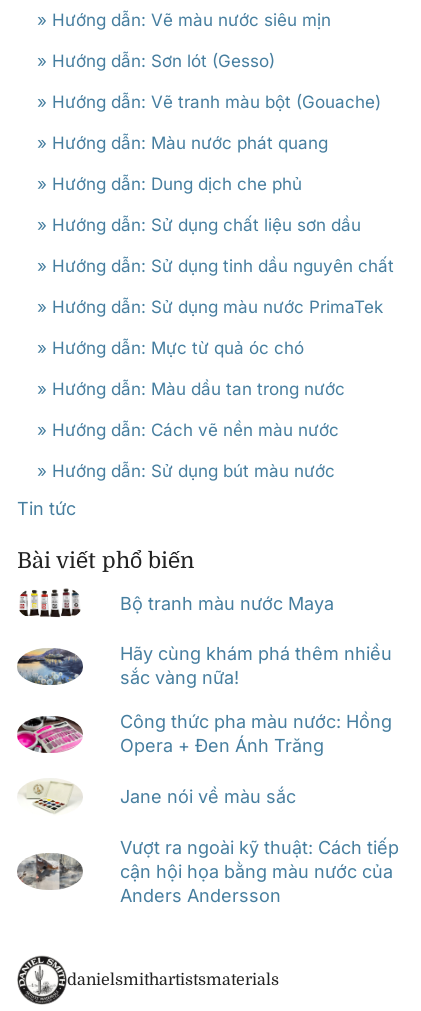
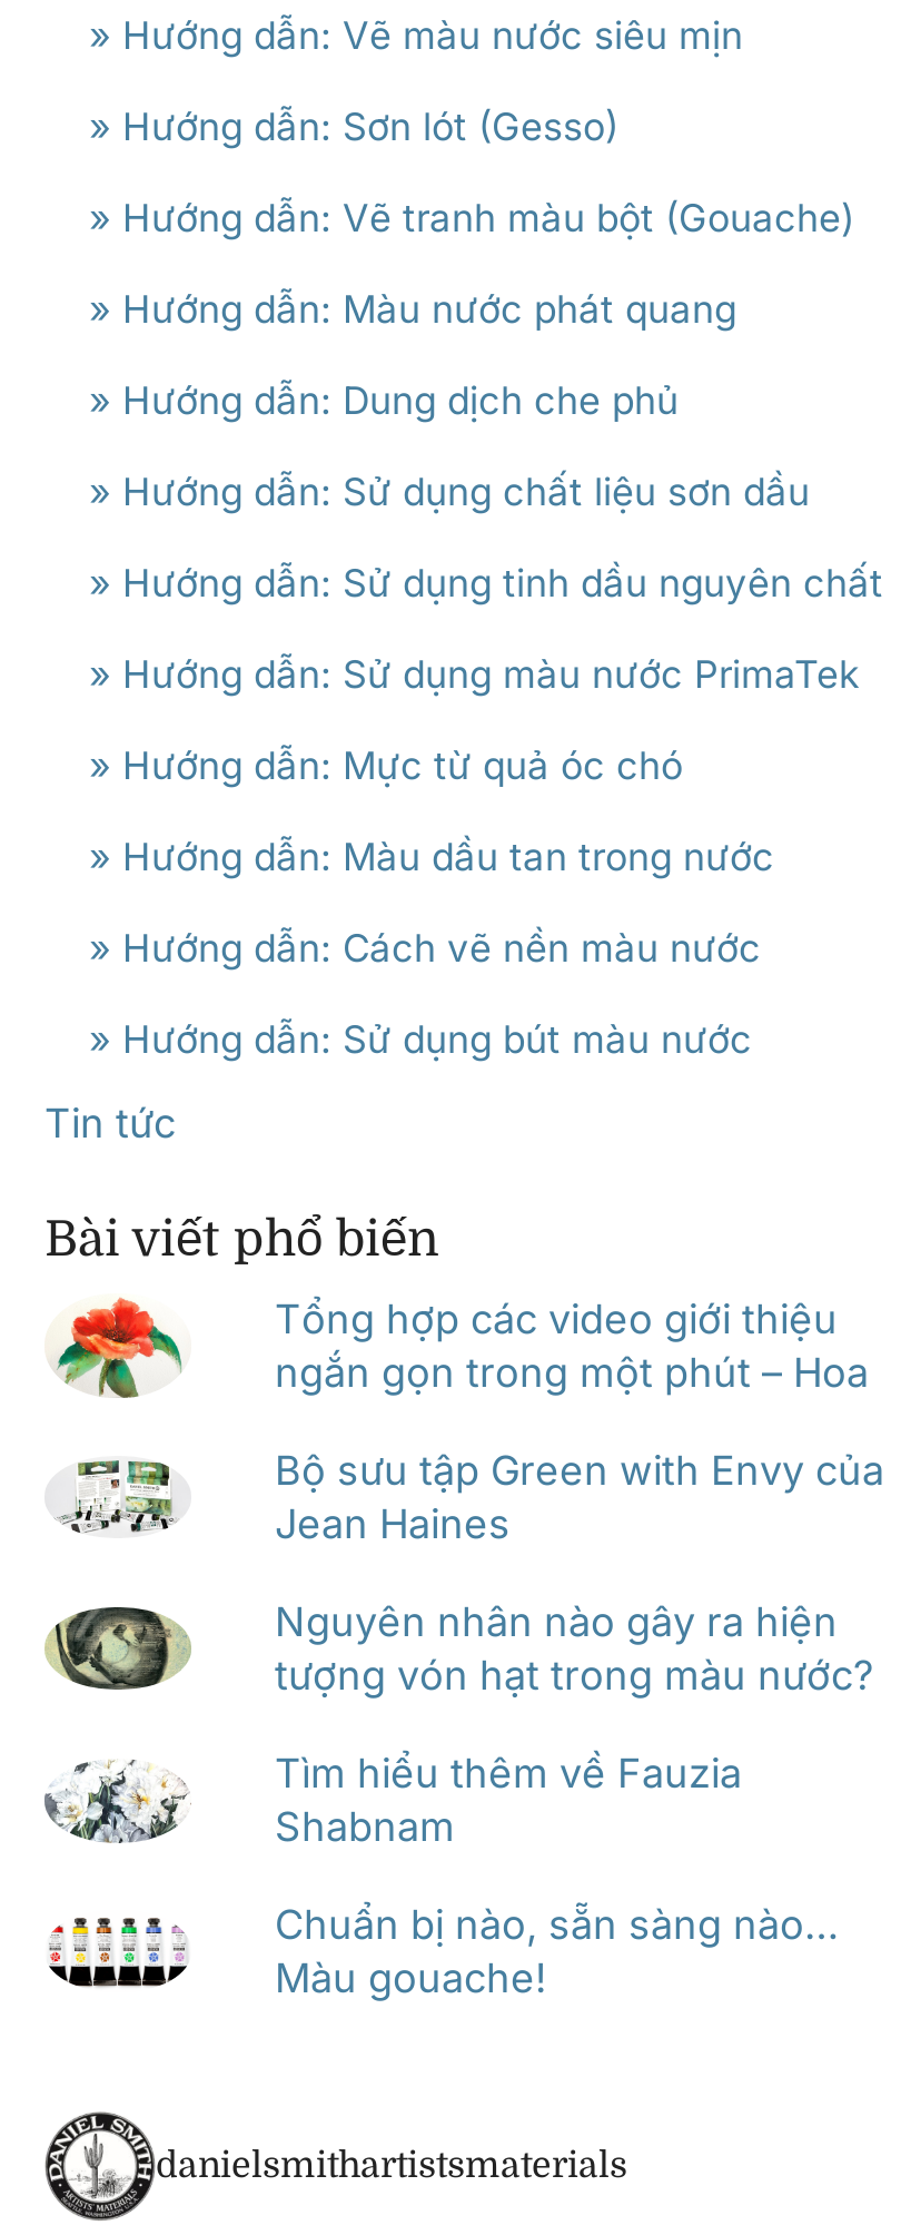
- [image]
+ [image]

- Bộ tranh màu nước Maya
+ Tổng hợp các video giới thiệu
+ ngắn gọn trong một phút – Hoa

- [image]
- Hãy cùng khám phá thêm nhiều
- sắc vàng nữa!
+ [image]
+ Bộ sưu tập Green with Envy của
+ Jean Haines

- [image]
- Công thức pha màu nước: Hồng
- Opera + Đen Ánh Trăng
+ [image]
+ Nguyên nhân nào gây ra hiện
+ tượng vón hạt trong màu nước?

- [image]
- Jane nói về màu sắc
+ [image]
+ Tìm hiểu thêm về Fauzia
+ Shabnam

- [image]
- Vượt ra ngoài kỹ thuật: Cách tiếp
- cận hội họa bằng màu nước của
- Anders Andersson
+ [image]
+ Chuẩn bị nào, sẵn sàng nào…
+ Màu gouache!
